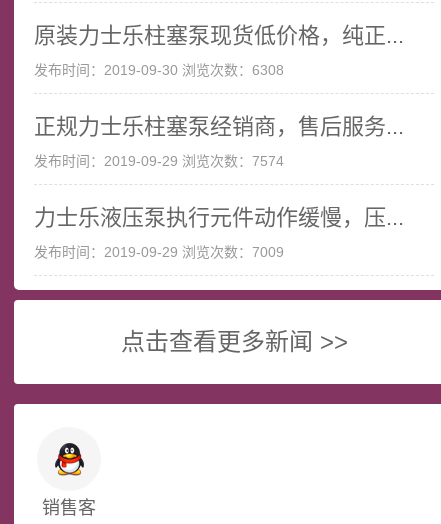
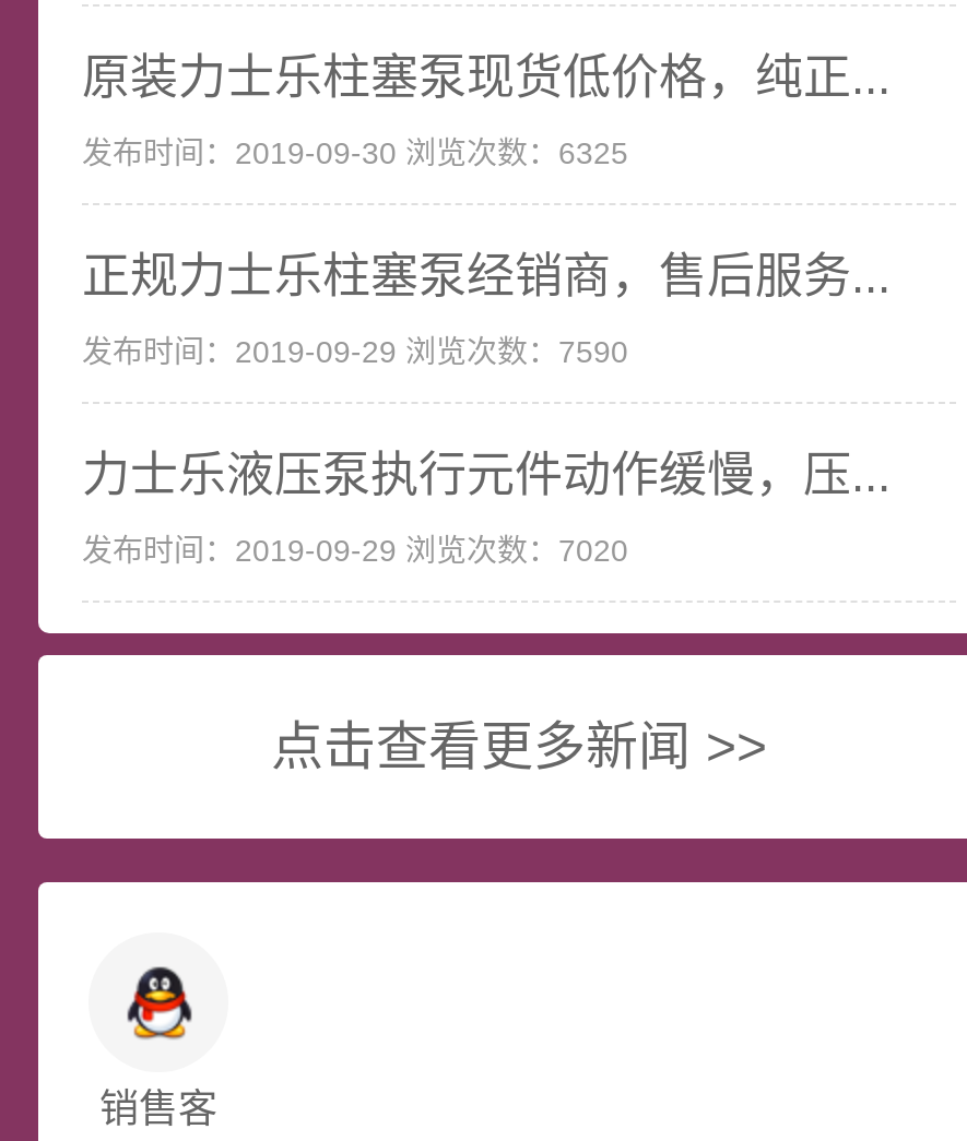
- 发布时间：2019-09-30 浏览次数：6308
+ 发布时间：2019-09-30 浏览次数：6325

- 发布时间：2019-09-29 浏览次数：7574
+ 发布时间：2019-09-29 浏览次数：7590

- 发布时间：2019-09-29 浏览次数：7009
+ 发布时间：2019-09-29 浏览次数：7020
